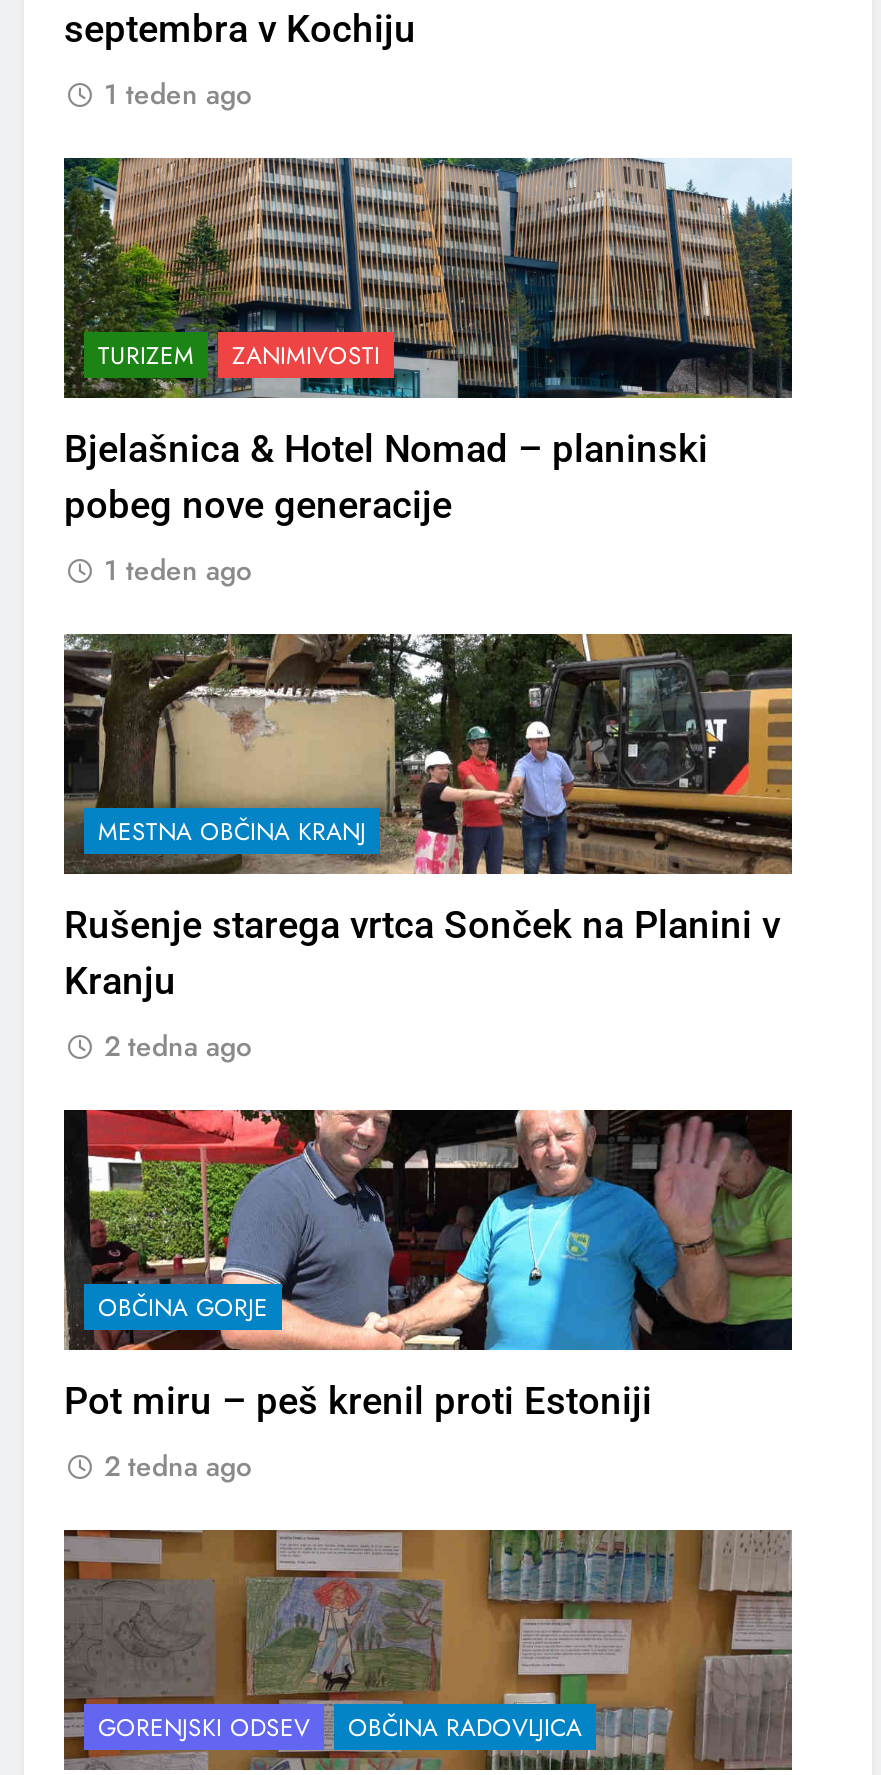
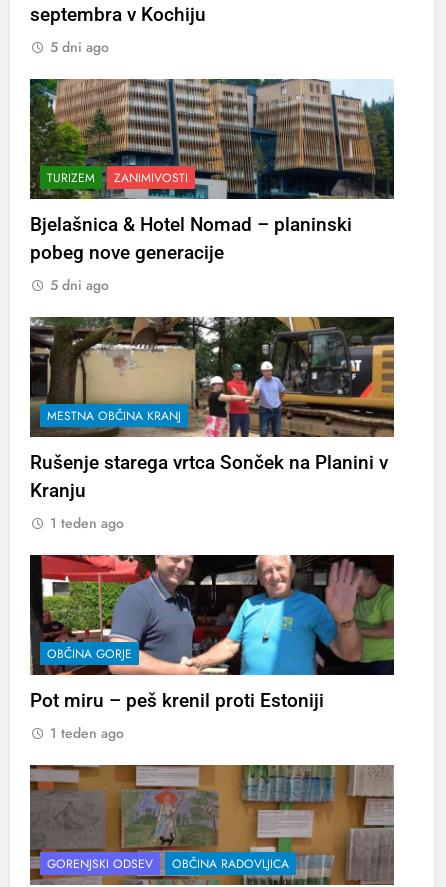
- 1 teden ago
+ 5 dni ago

- 1 teden ago
+ 5 dni ago

- 2 tedna ago
+ 1 teden ago

- 2 tedna ago
+ 1 teden ago
